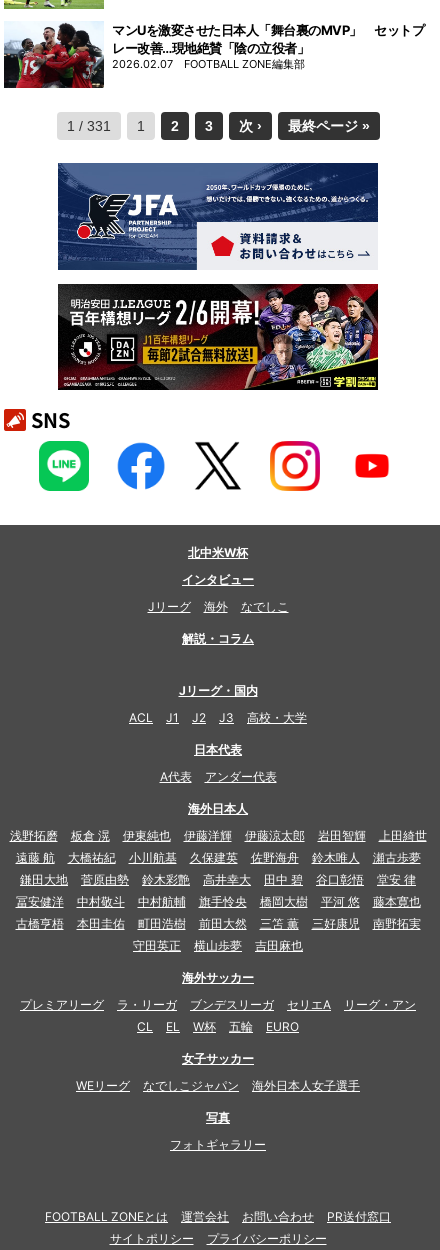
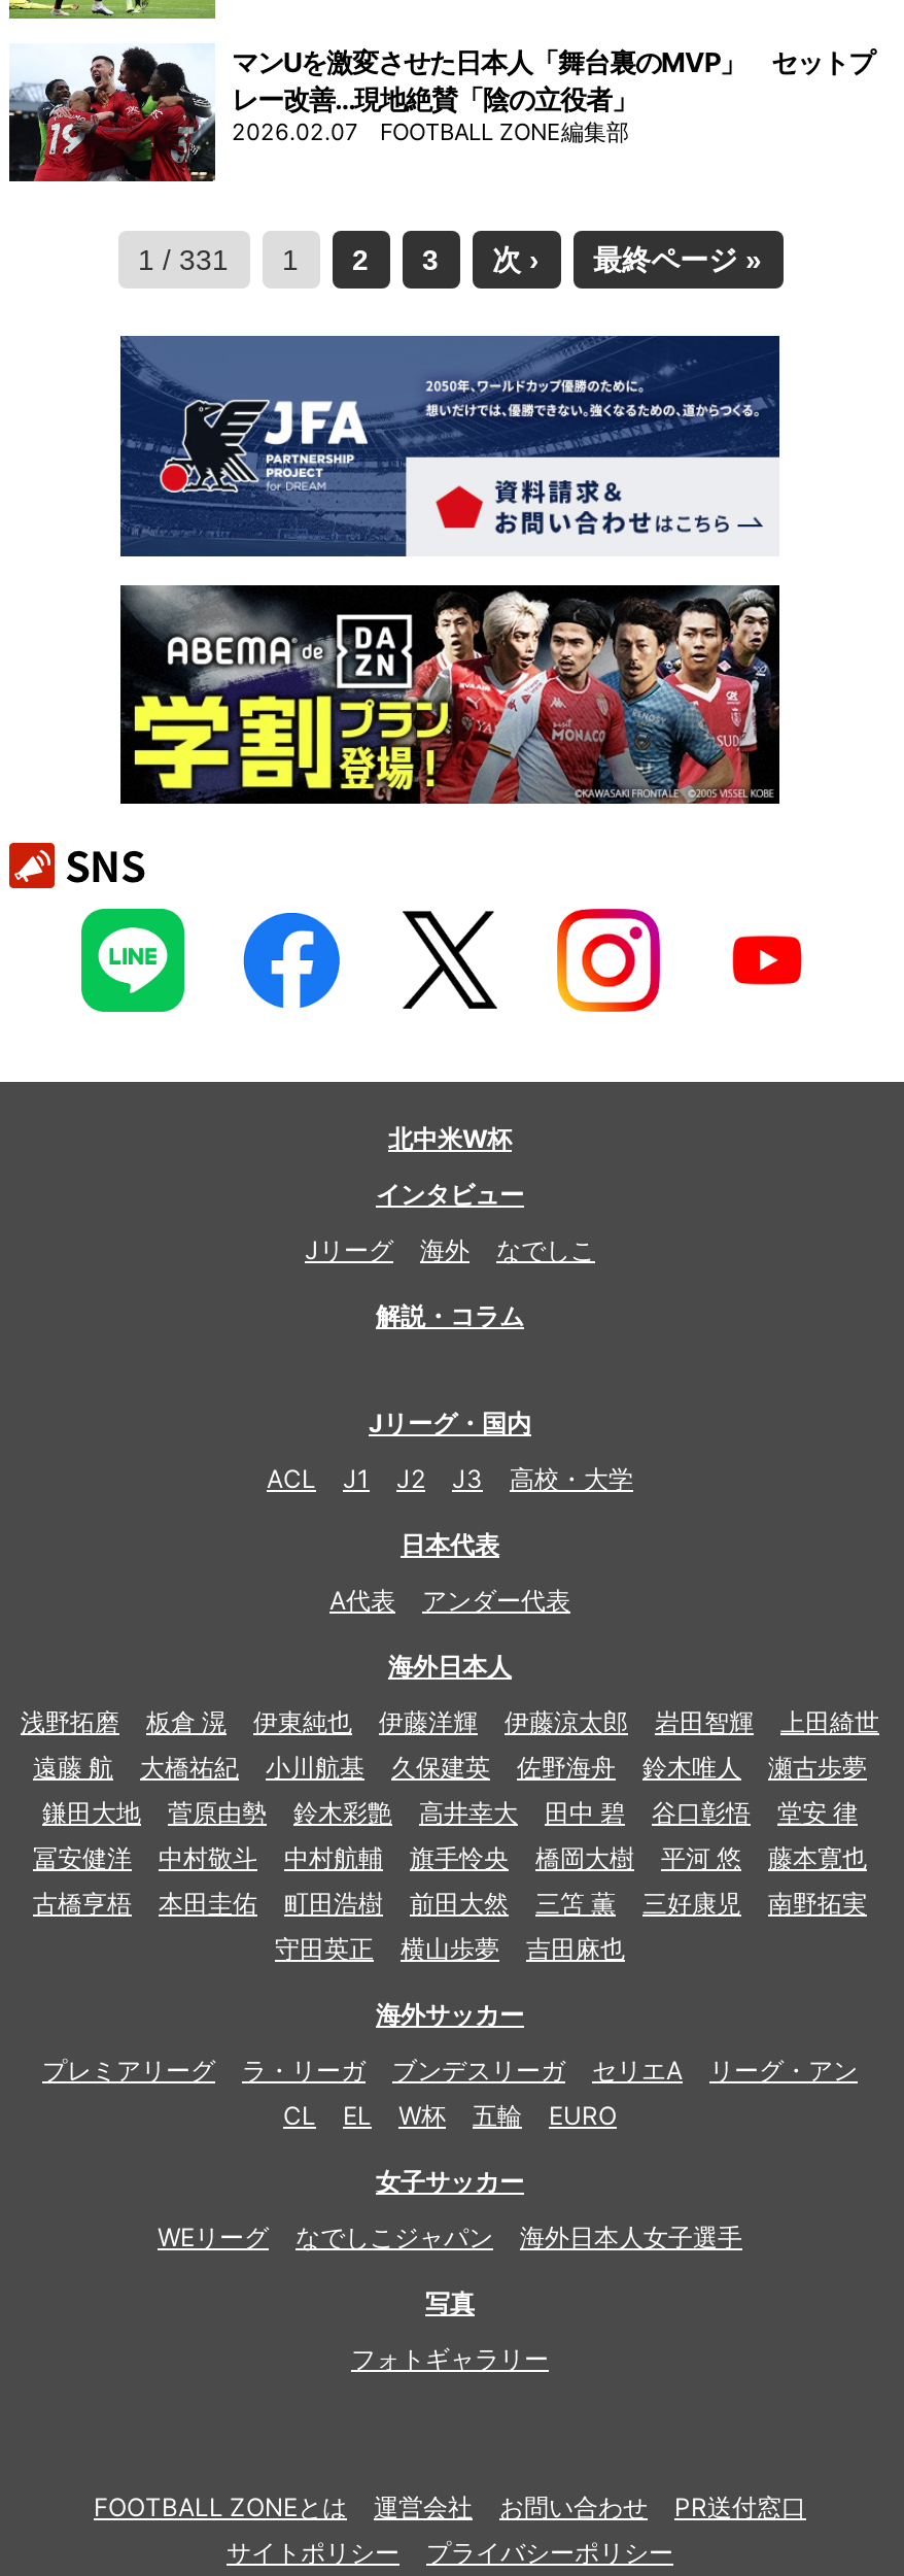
- [image]
+ [image]
